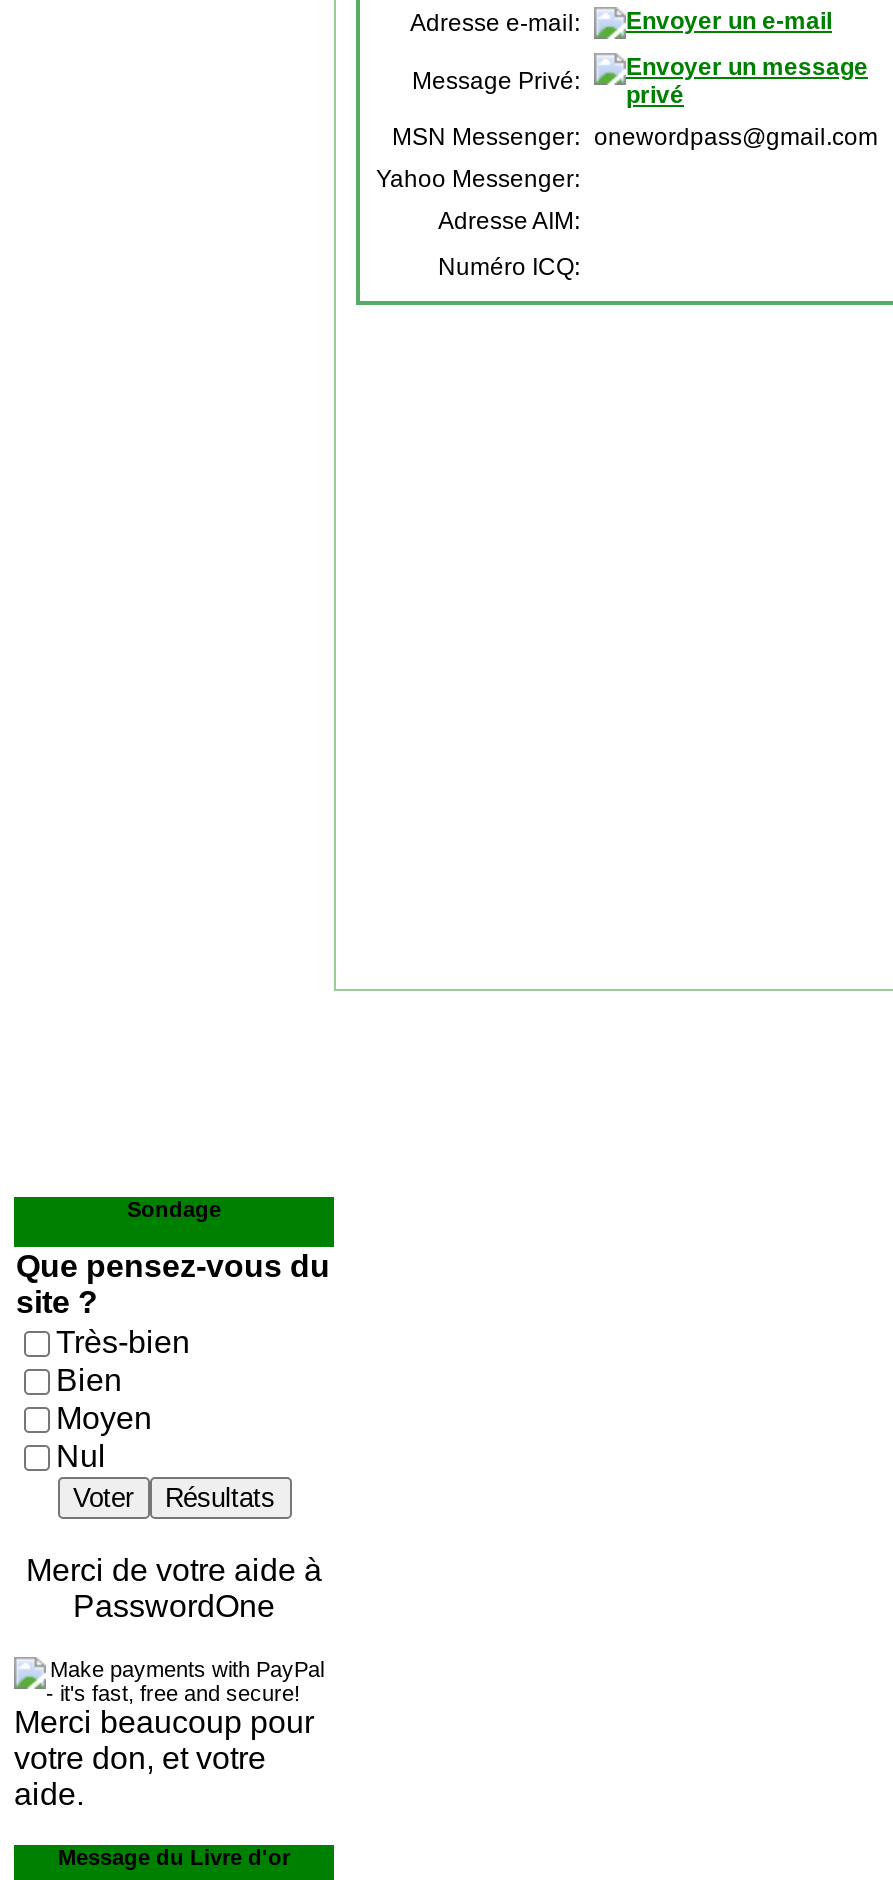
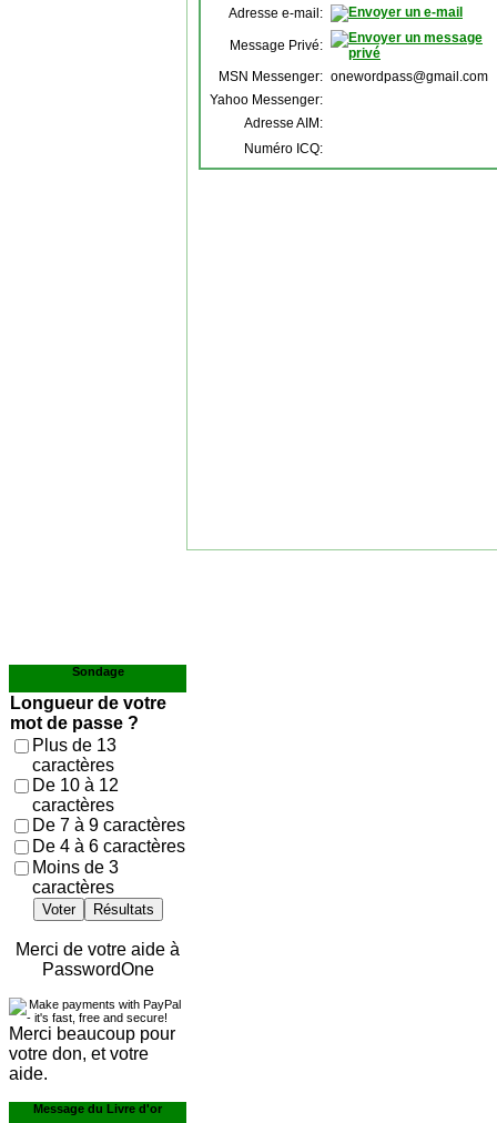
- Que pensez-vous du
- site ?
- Très-bien
- Bien
- Moyen
- Nul
+ Longueur de votre
+ mot de passe ?
+ Plus de 13
+ caractères
+ De 10 à 12
+ caractères
+ De 7 à 9 caractères
+ De 4 à 6 caractères
+ Moins de 3
+ caractères
